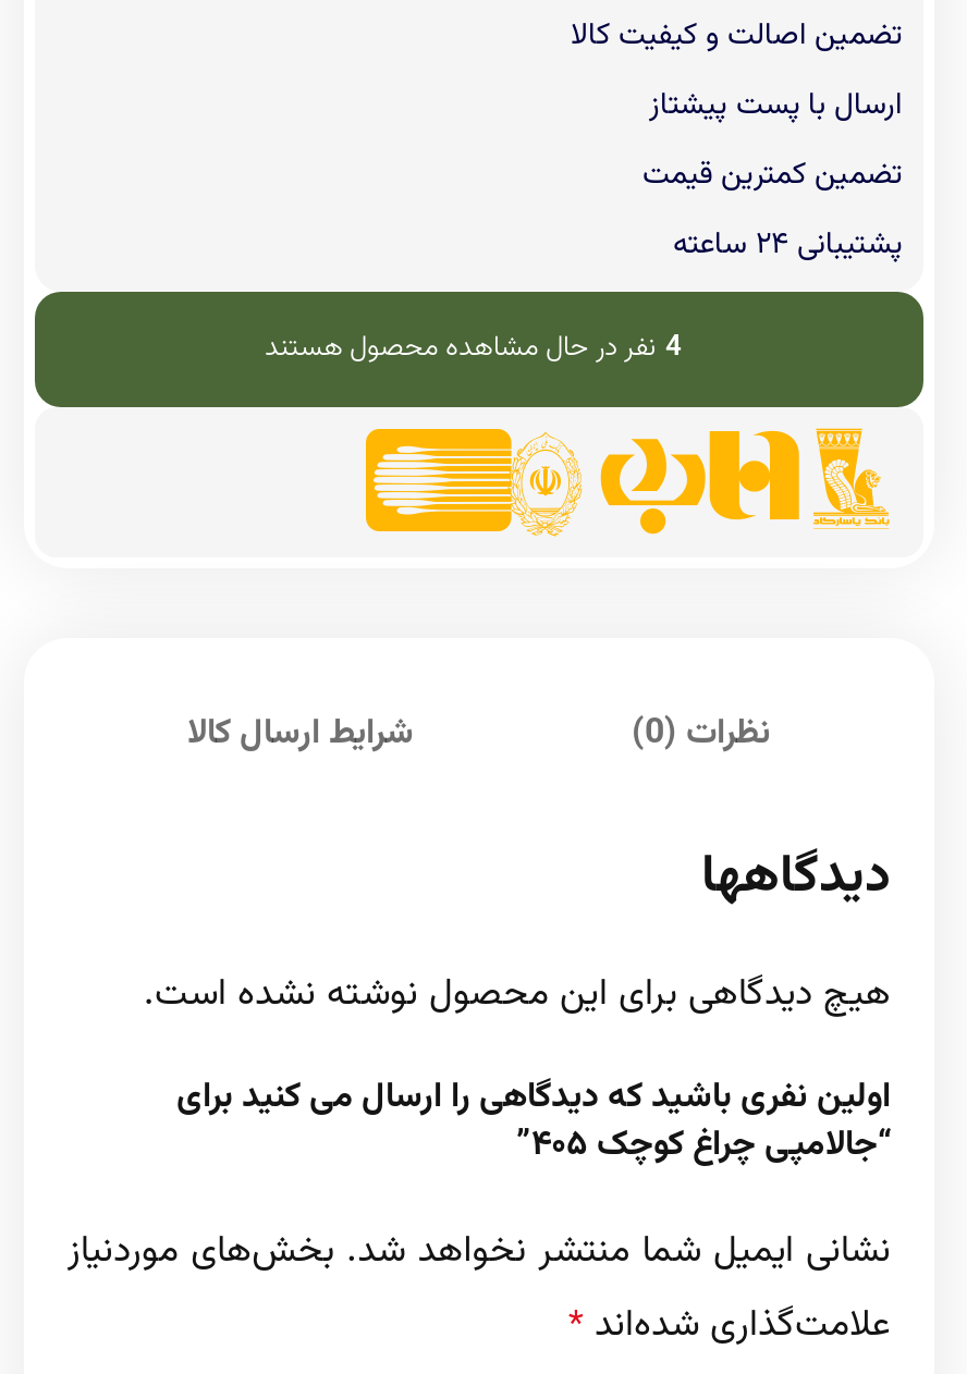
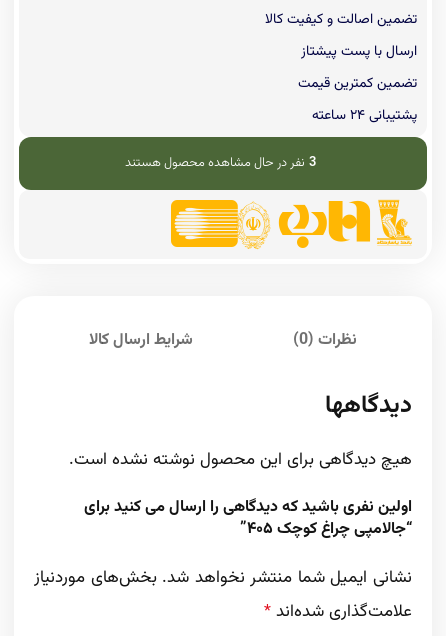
- 4 نفر در حال مشاهده محصول هستند
+ 3 نفر در حال مشاهده محصول هستند
